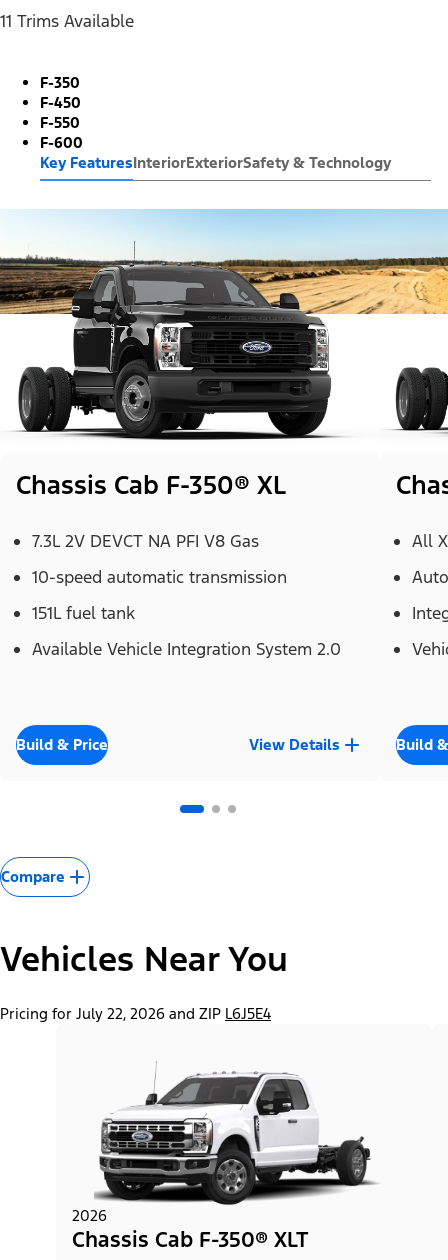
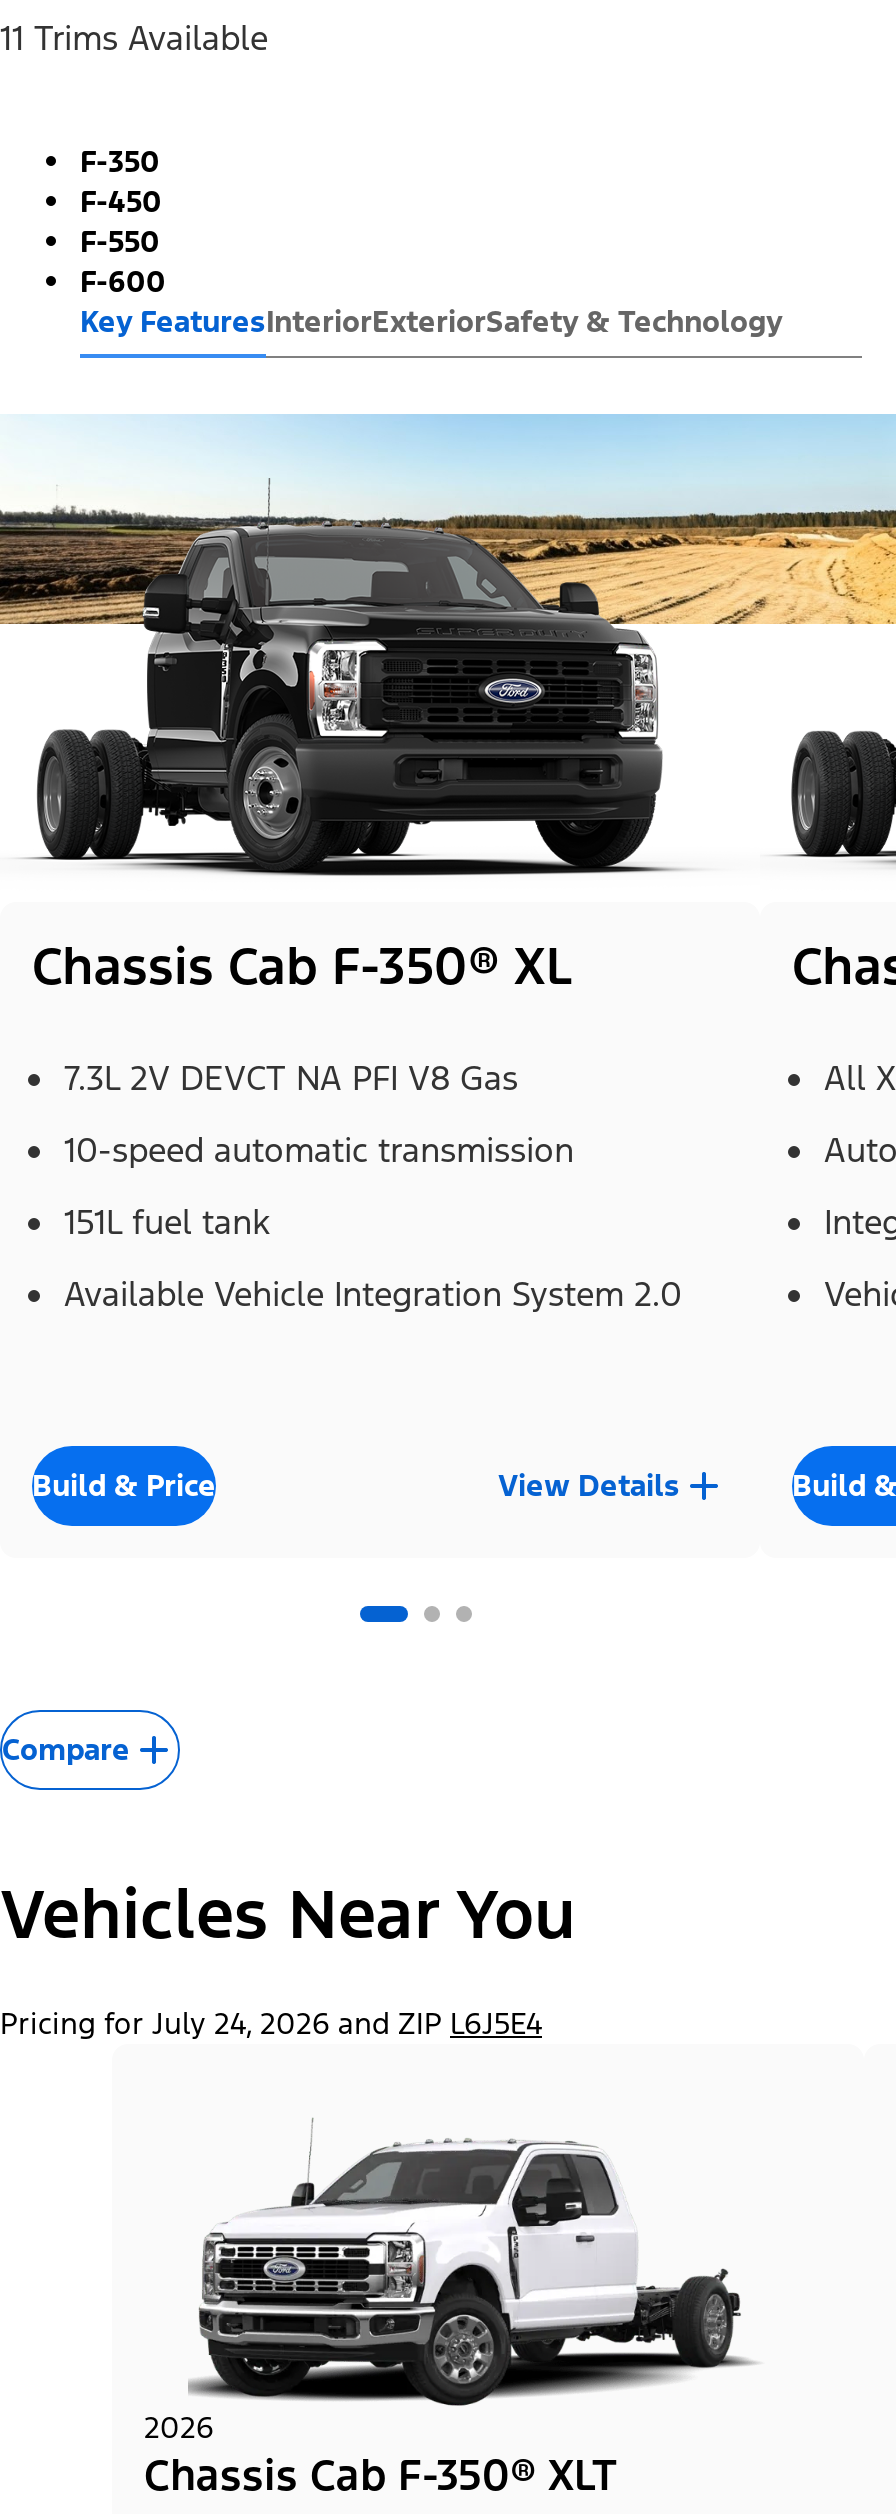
- Pricing for July 22, 2026 and ZIP L6J5E4
+ Pricing for July 24, 2026 and ZIP L6J5E4
